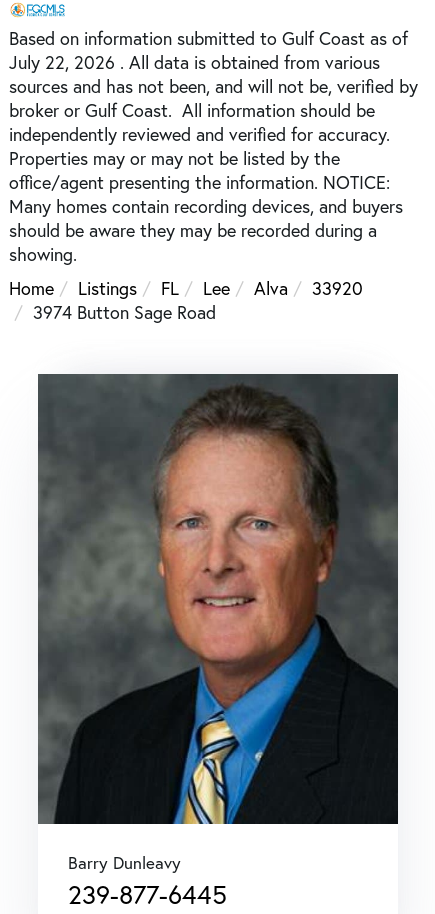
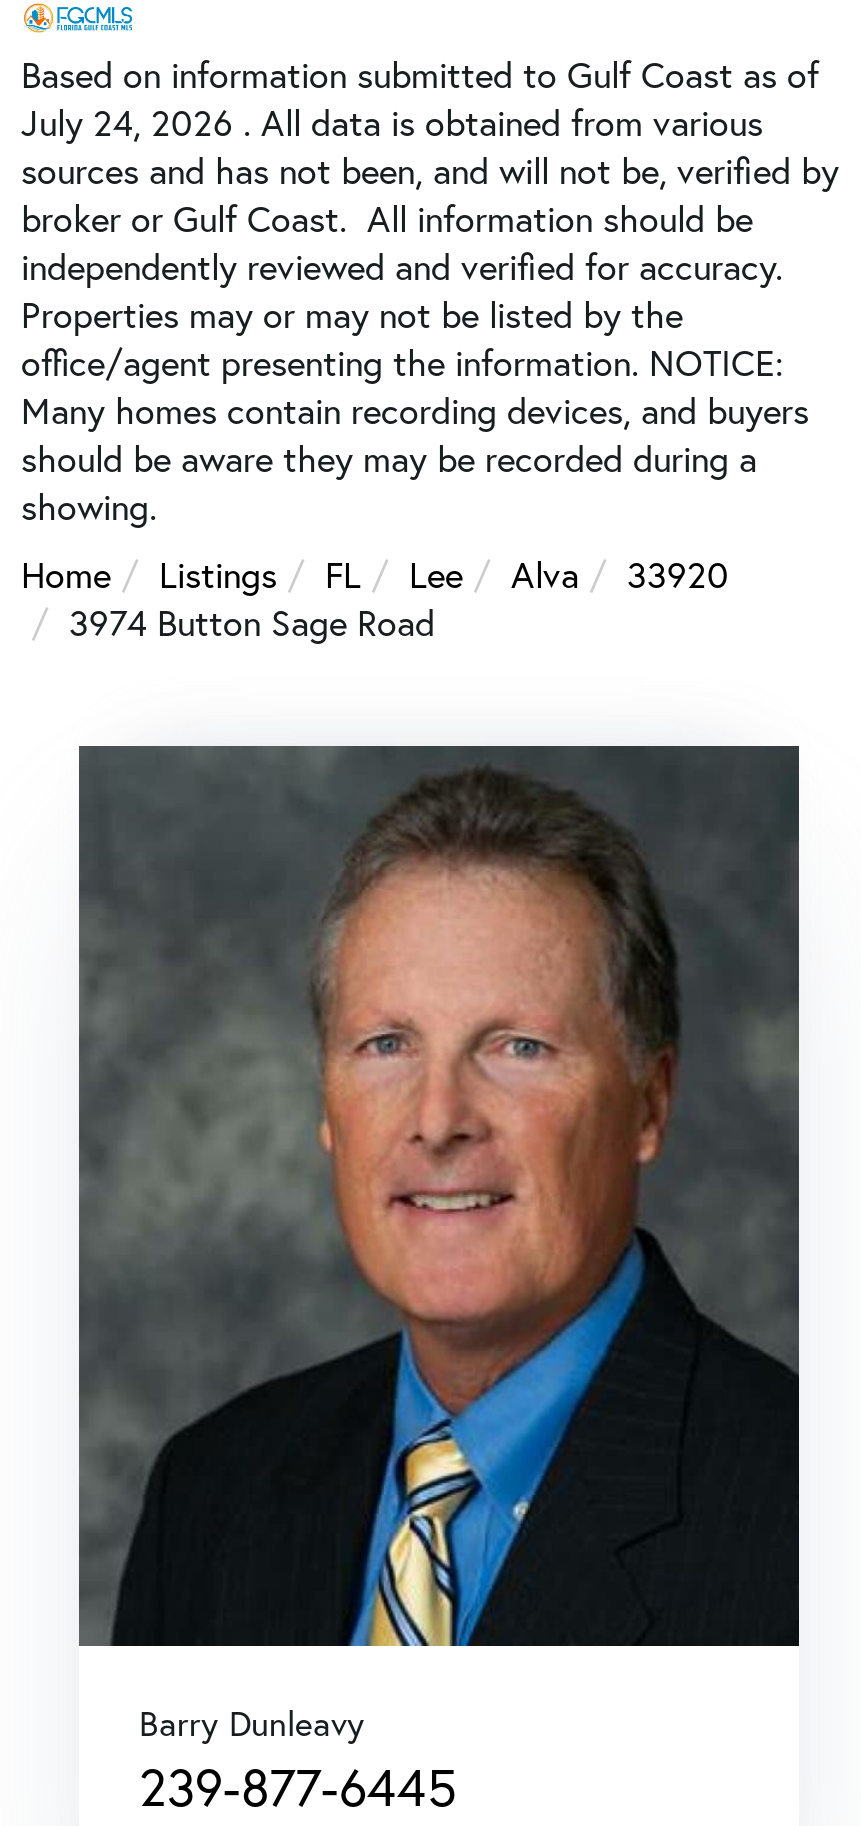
- July 22, 2026 . All data is obtained from various
+ July 24, 2026 . All data is obtained from various
